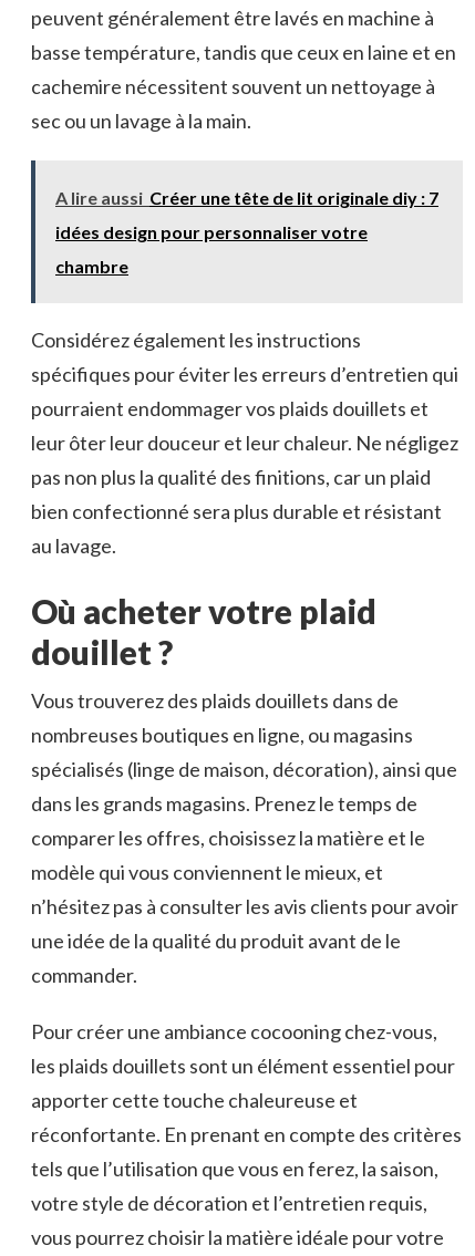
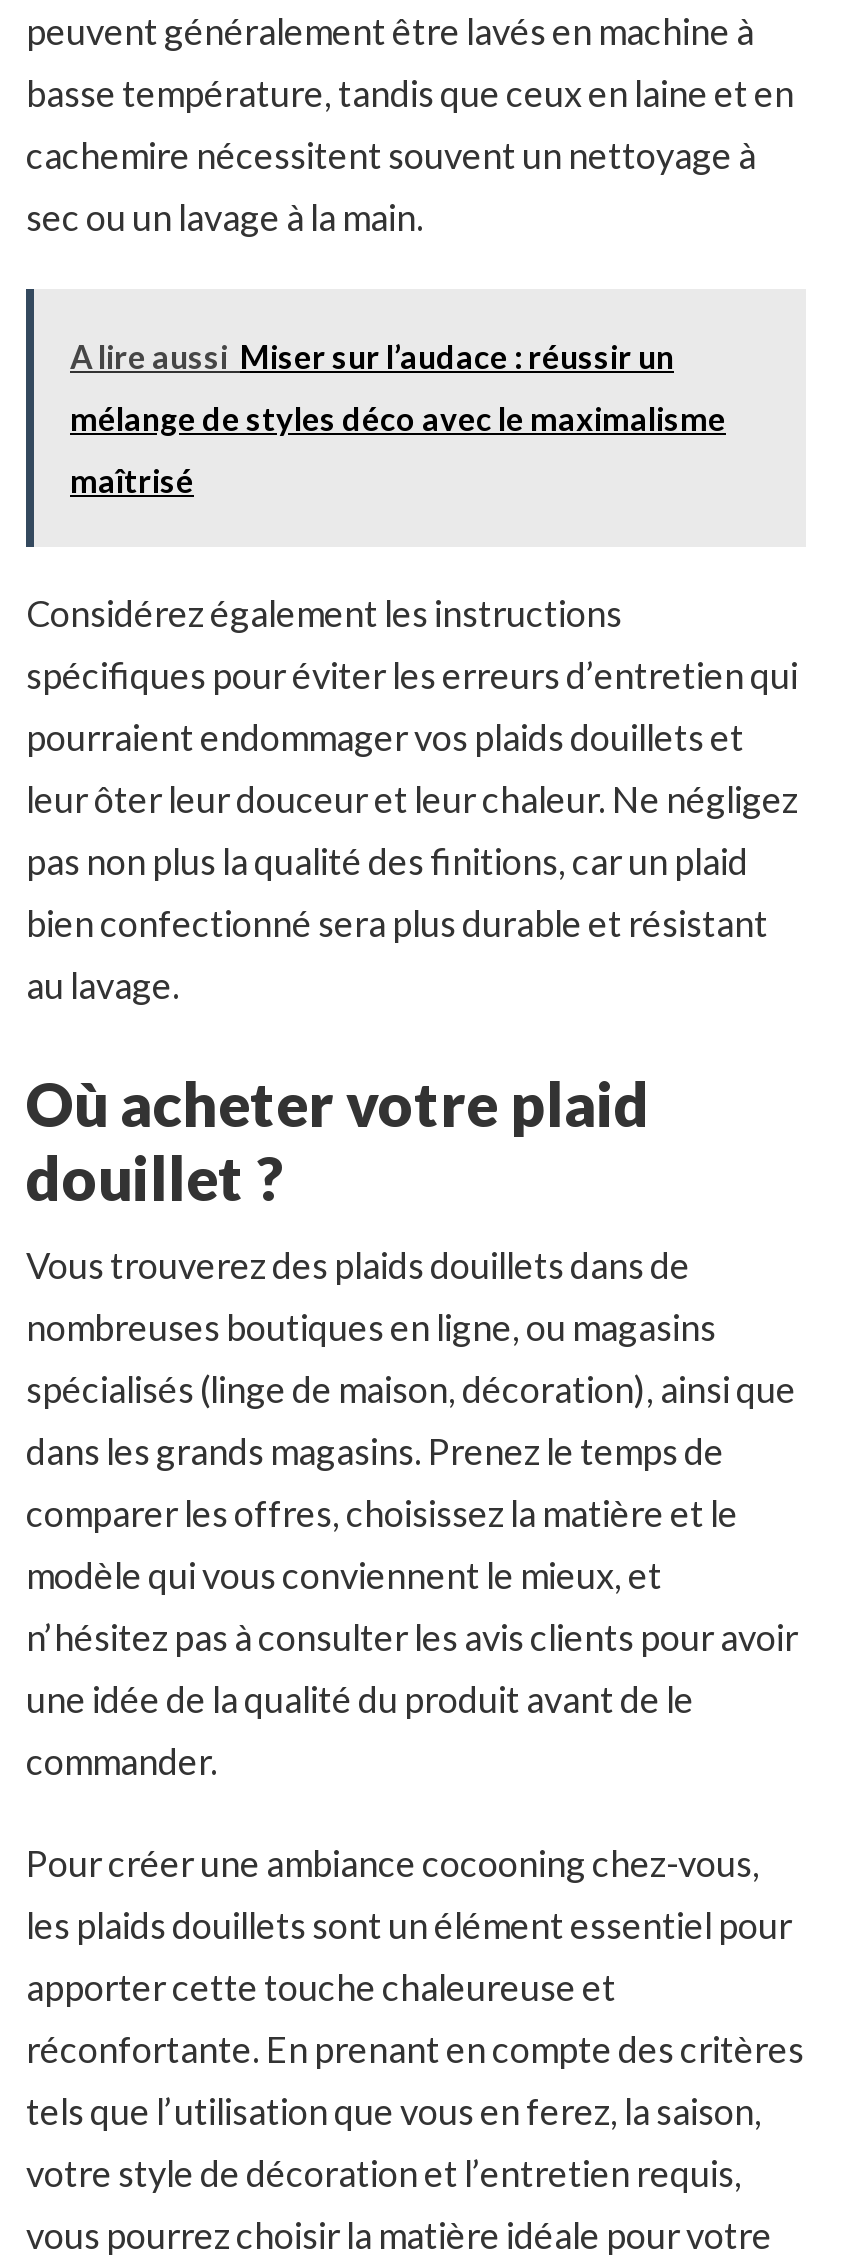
- A lire aussi Créer une tête de lit originale diy : 7
+ A lire aussi Miser sur l’audace : réussir un

- idées design pour personnaliser votre
+ mélange de styles déco avec le maximalisme

- chambre
+ maîtrisé
